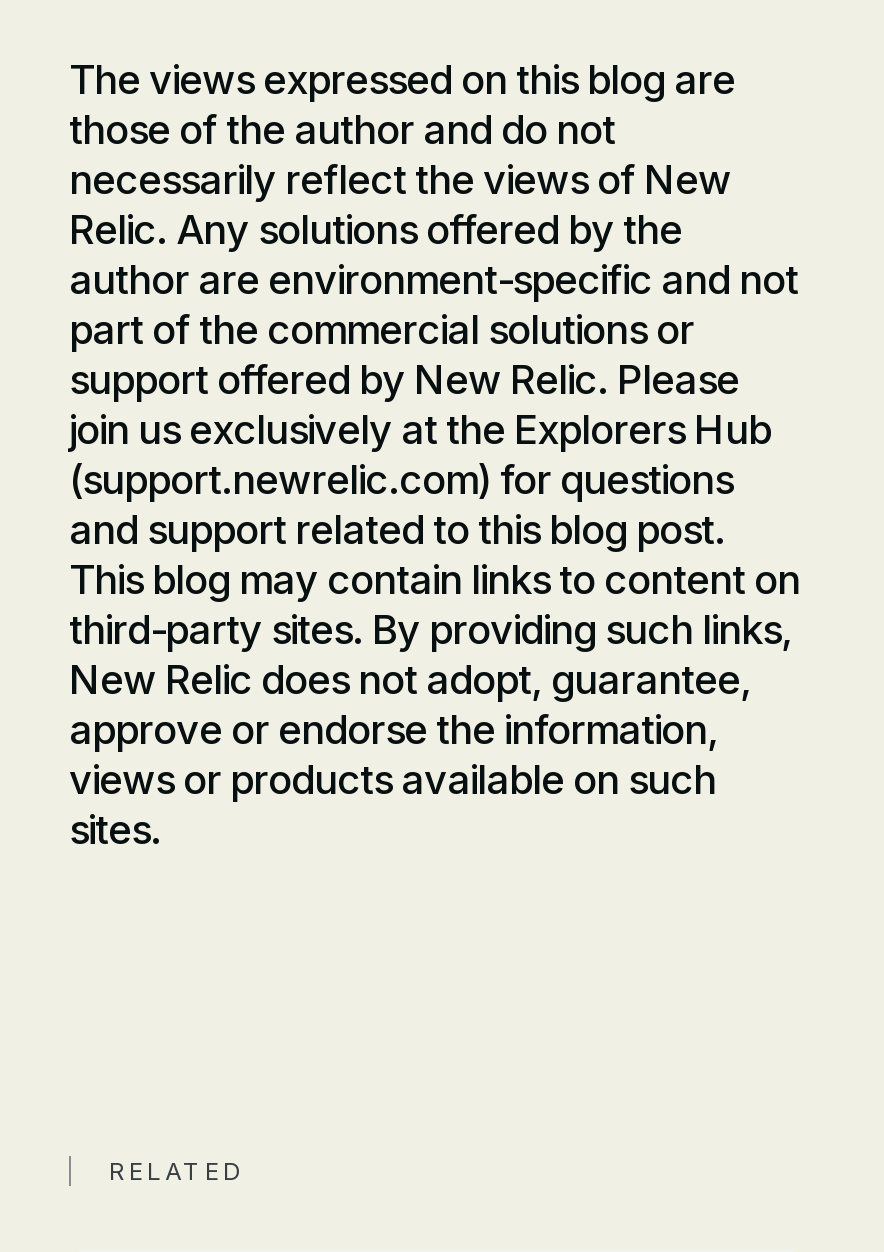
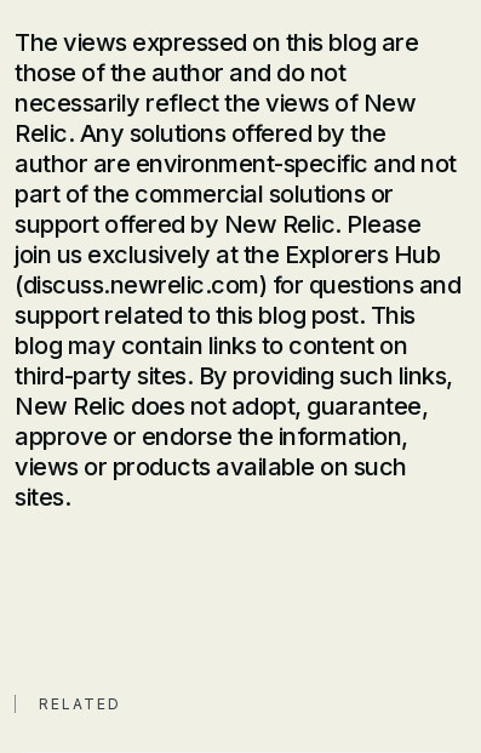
- (support.newrelic.com) for questions
- and support related to this blog post.
- This blog may contain links to content on
+ (discuss.newrelic.com) for questions and
+ support related to this blog post. This
+ blog may contain links to content on
